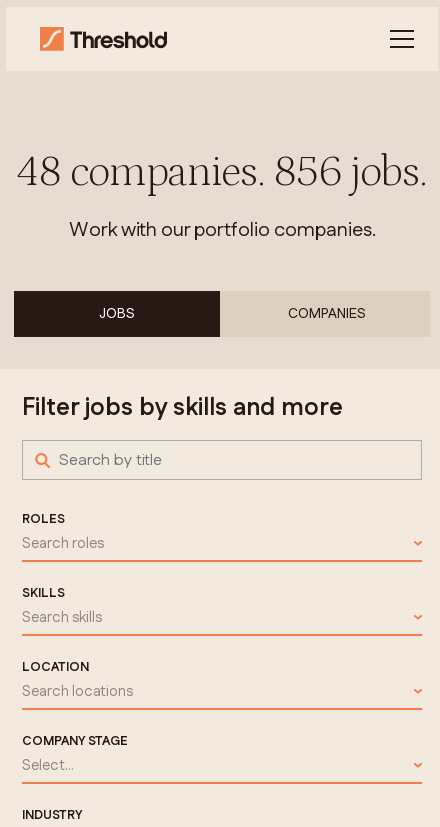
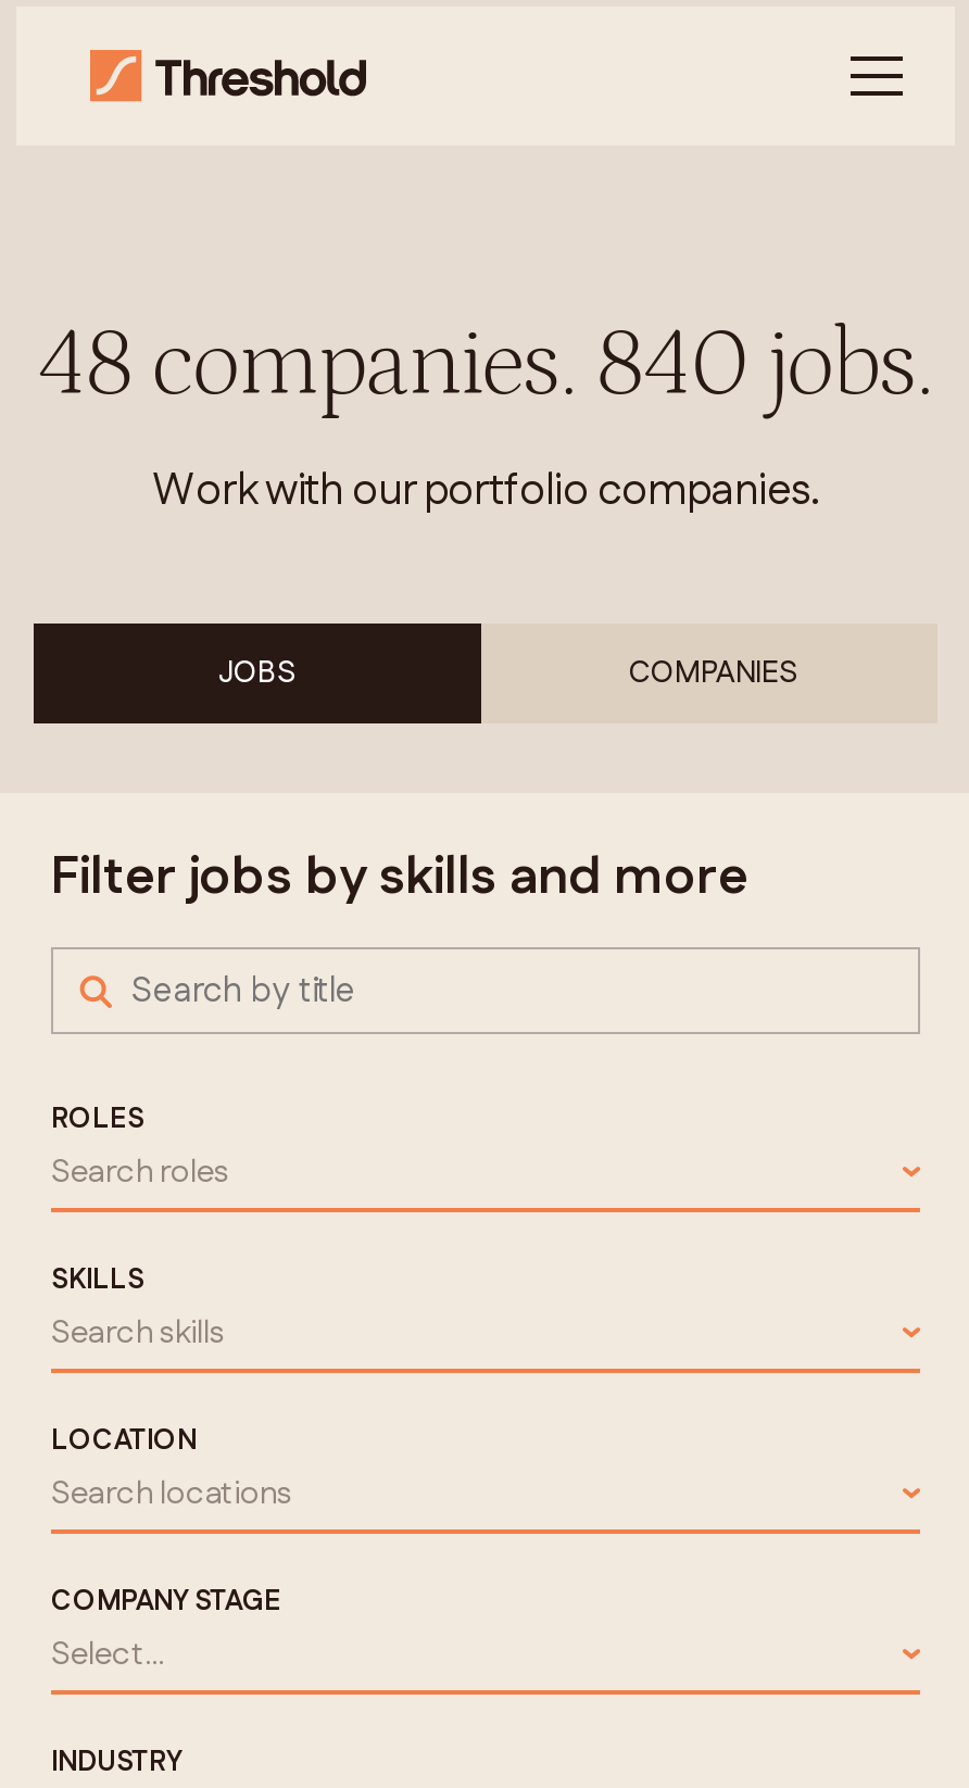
- 48 companies. 856 jobs.
+ 48 companies. 840 jobs.
